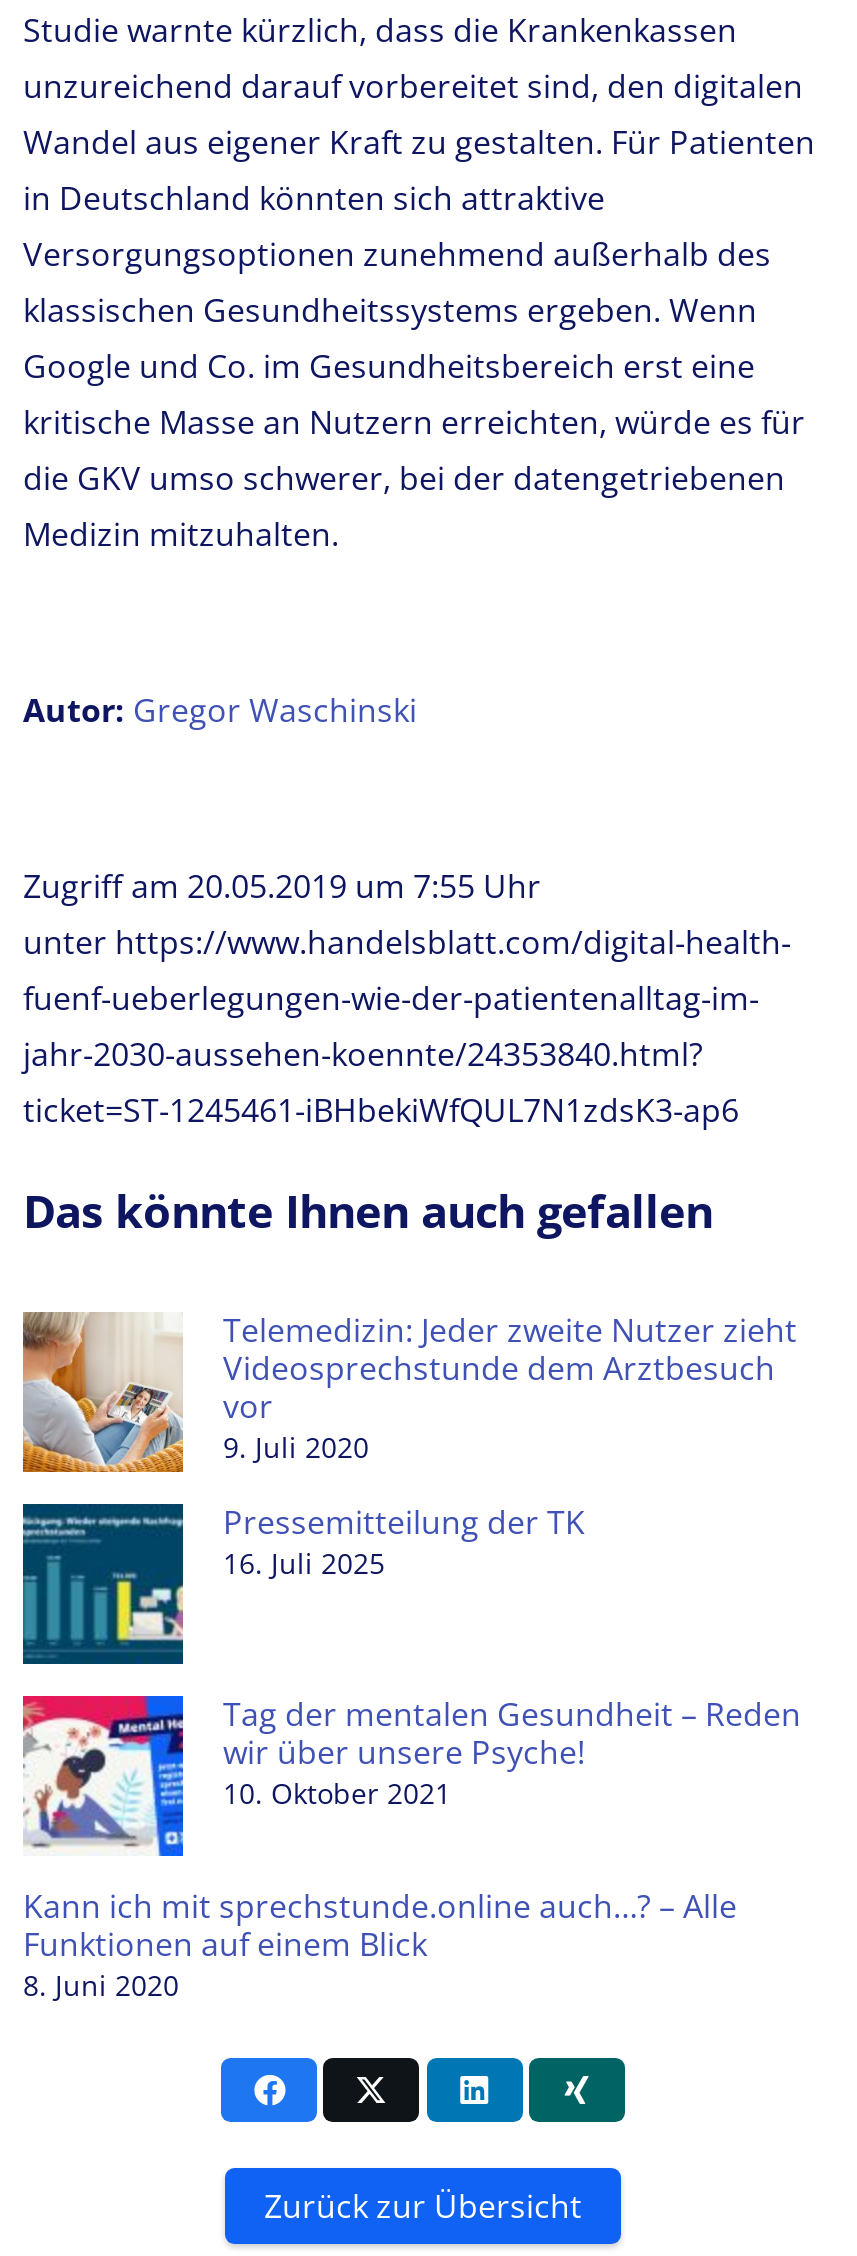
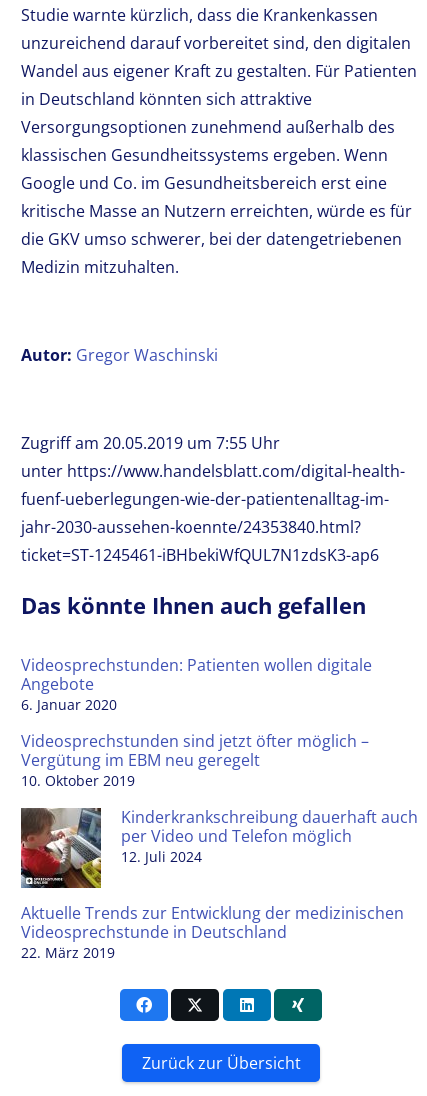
- Telemedizin: Jeder zweite Nutzer zieht
- Videosprechstunde dem Arztbesuch
- vor
- 9. Juli 2020
+ Videosprechstunden: Patienten wollen digitale
+ Angebote
+ 6. Januar 2020

- Pressemitteilung der TK
- 16. Juli 2025
+ Videosprechstunden sind jetzt öfter möglich –
+ Vergütung im EBM neu geregelt
+ 10. Oktober 2019

- [image]
- Tag der mentalen Gesundheit – Reden
- wir über unsere Psyche!
- 10. Oktober 2021
+ [image]
+ Kinderkrankschreibung dauerhaft auch
+ per Video und Telefon möglich
+ 12. Juli 2024

- Kann ich mit sprechstunde.online auch…? – Alle
- Funktionen auf einem Blick
- 8. Juni 2020
+ Aktuelle Trends zur Entwicklung der medizinischen
+ Videosprechstunde in Deutschland
+ 22. März 2019
